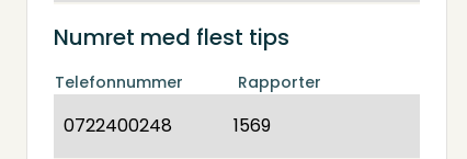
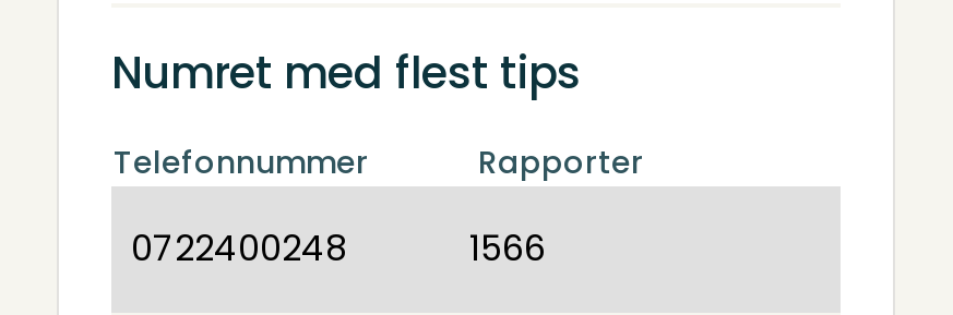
- 1569
+ 1566
